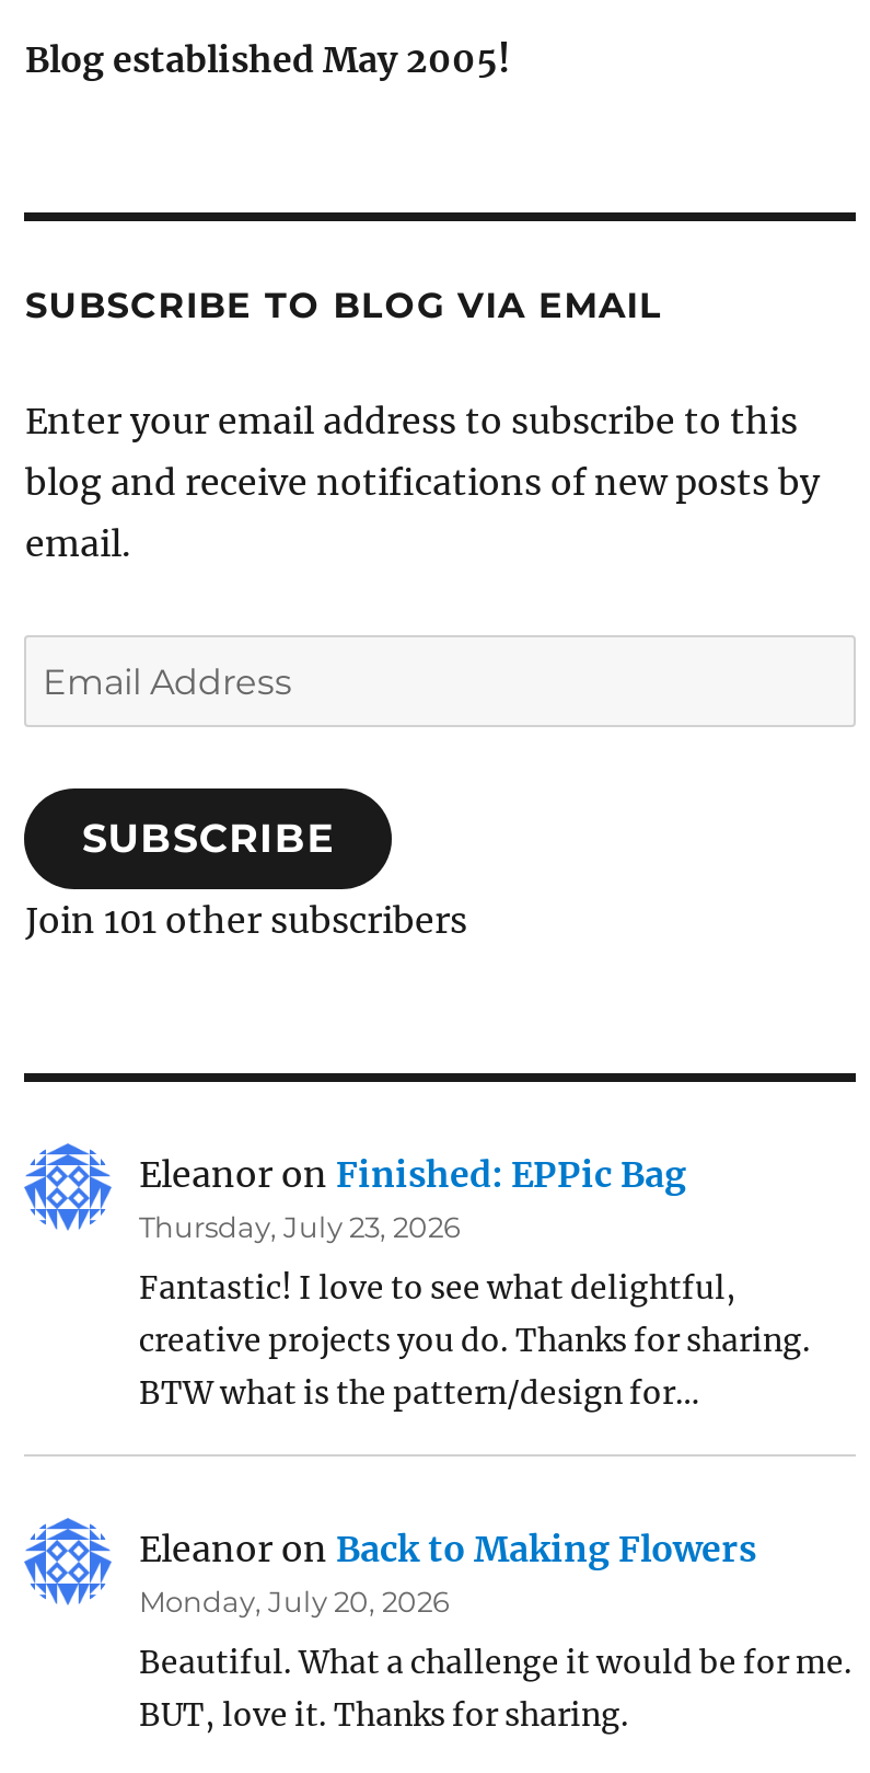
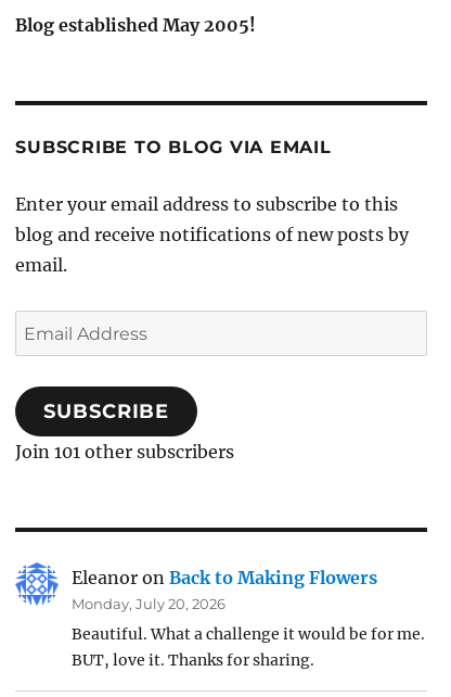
- Eleanor on Finished: EPPic Bag
- Thursday, July 23, 2026
- Fantastic! I love to see what delightful,
- creative projects you do. Thanks for sharing.
- BTW what is the pattern/design for…
